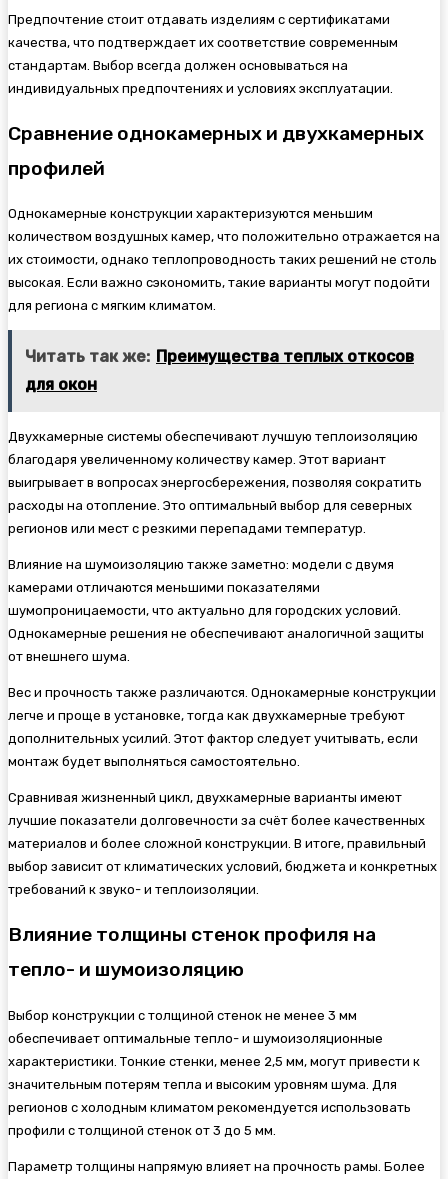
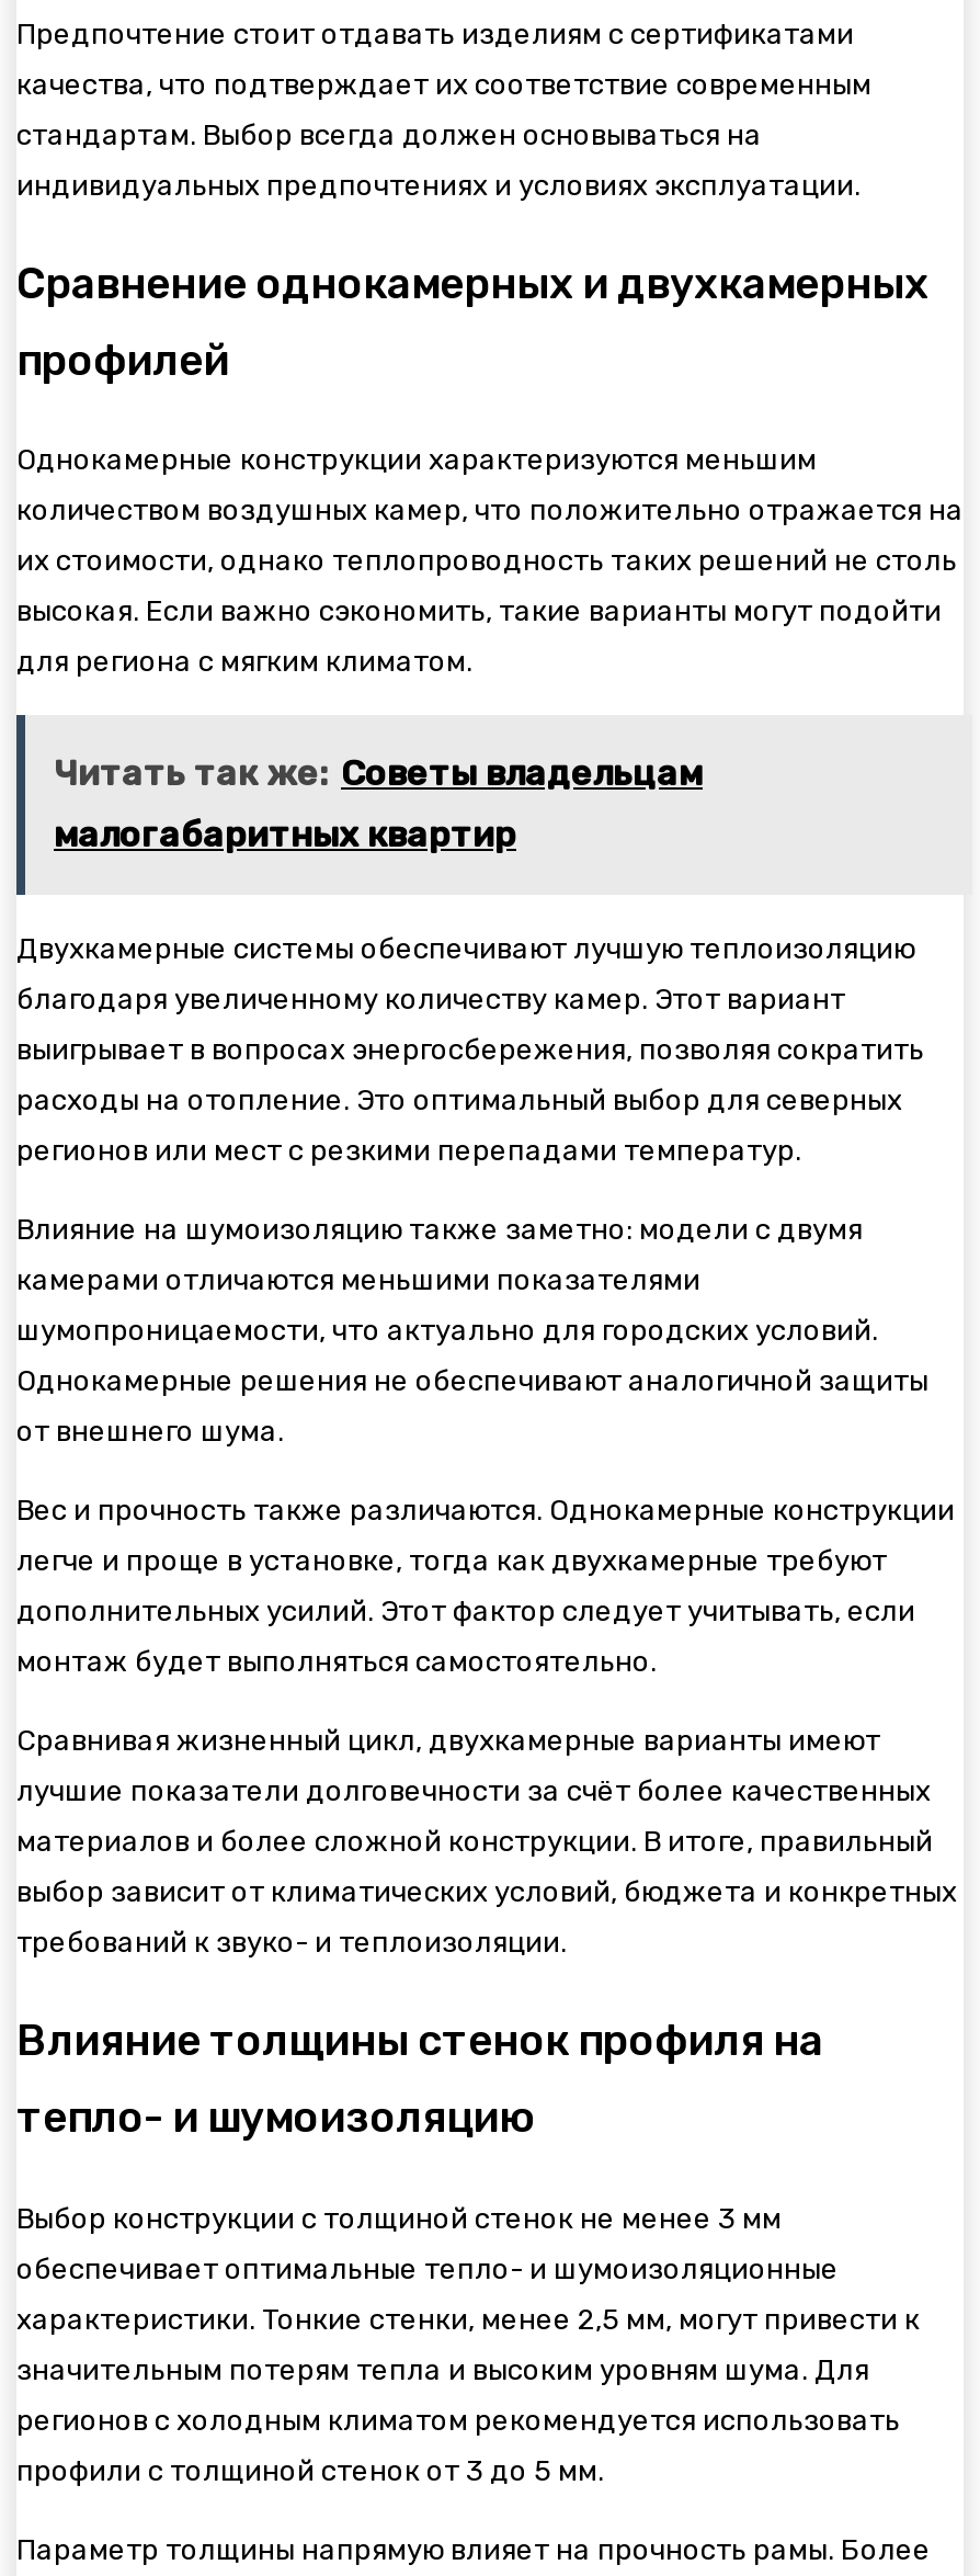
- Читать так же: Преимущества теплых откосов
+ Читать так же: Cоветы владельцам

- для окон
+ малогабаритных квартир
